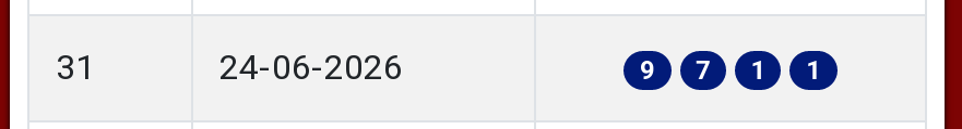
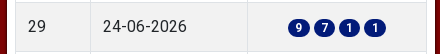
- 31
+ 29
